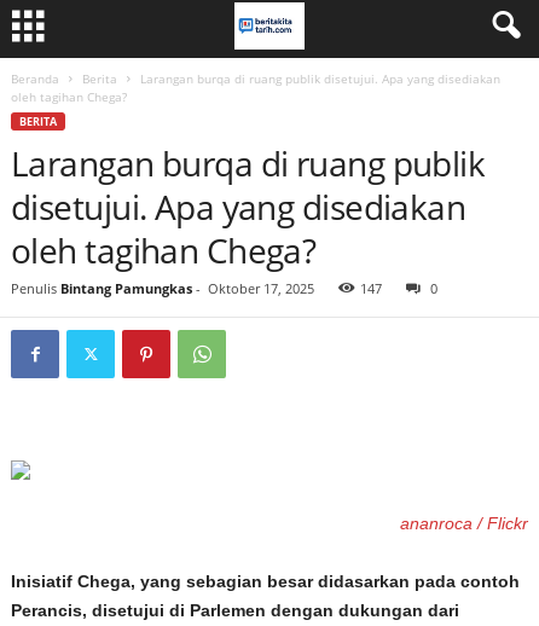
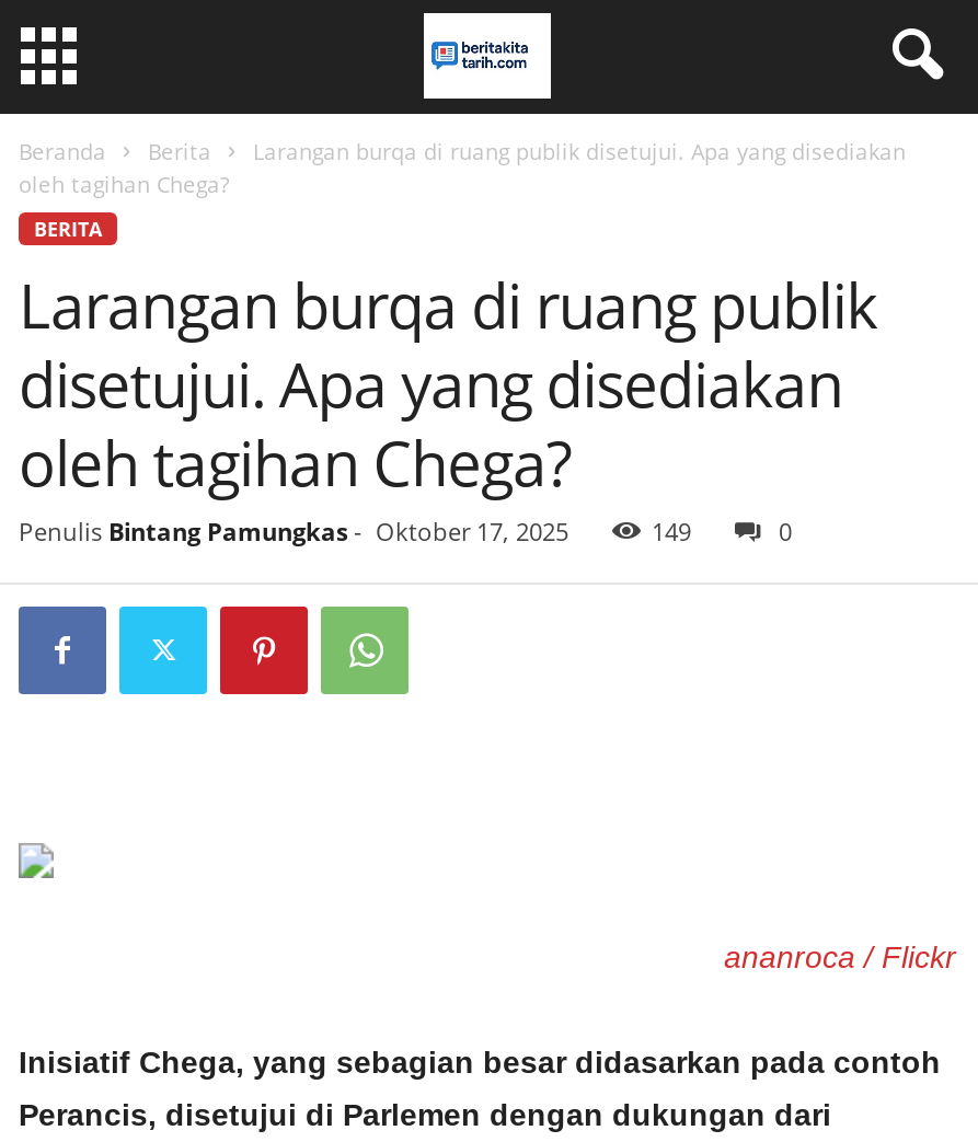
- 147
+ 149
